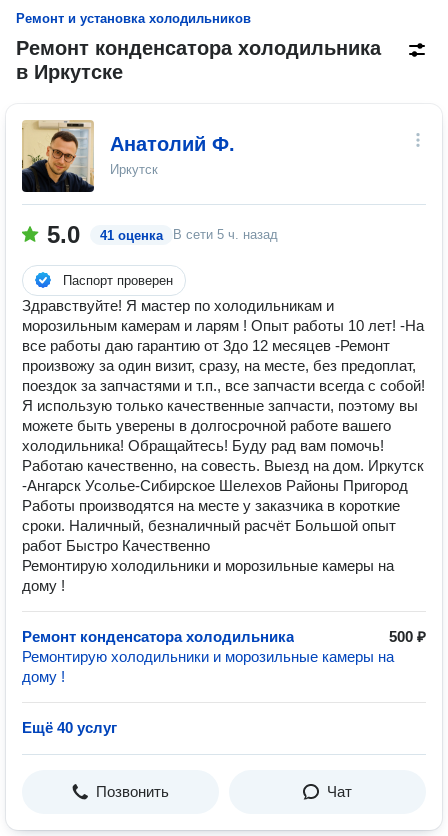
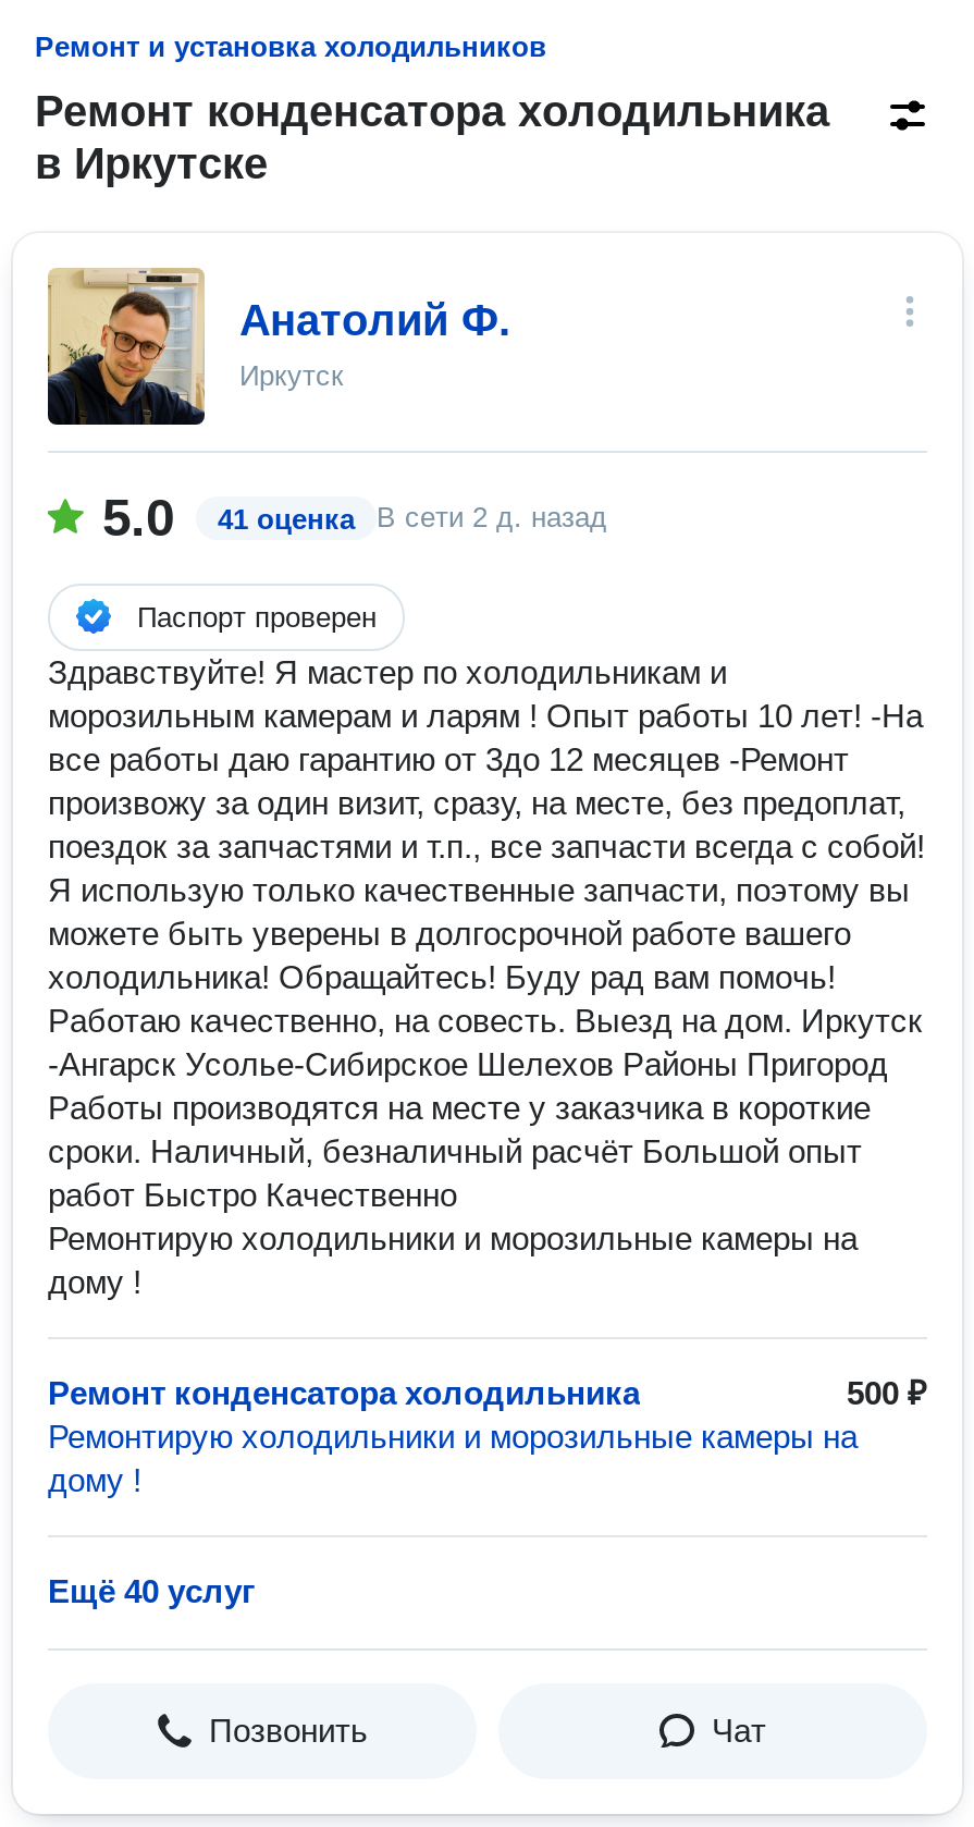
- 5.0 41 оценка В сети 5 ч. назад
+ 5.0 41 оценка В сети 2 д. назад
